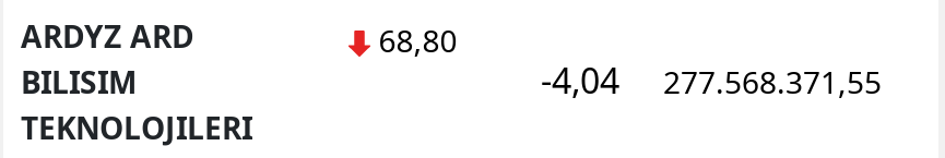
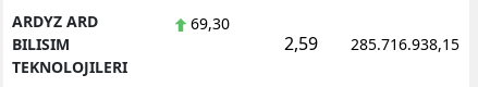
- 68,80
+ 69,30

- -4,04
+ 2,59

- 277.568.371,55
+ 285.716.938,15
